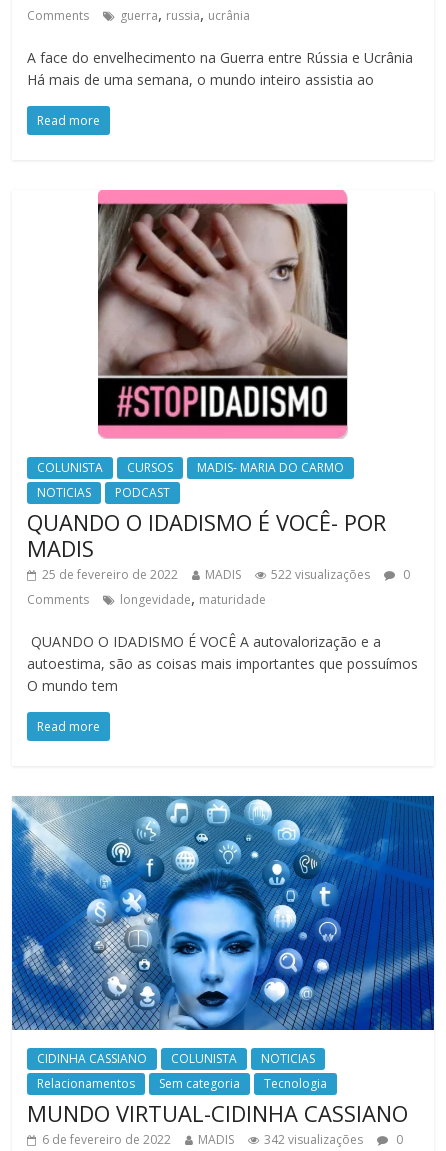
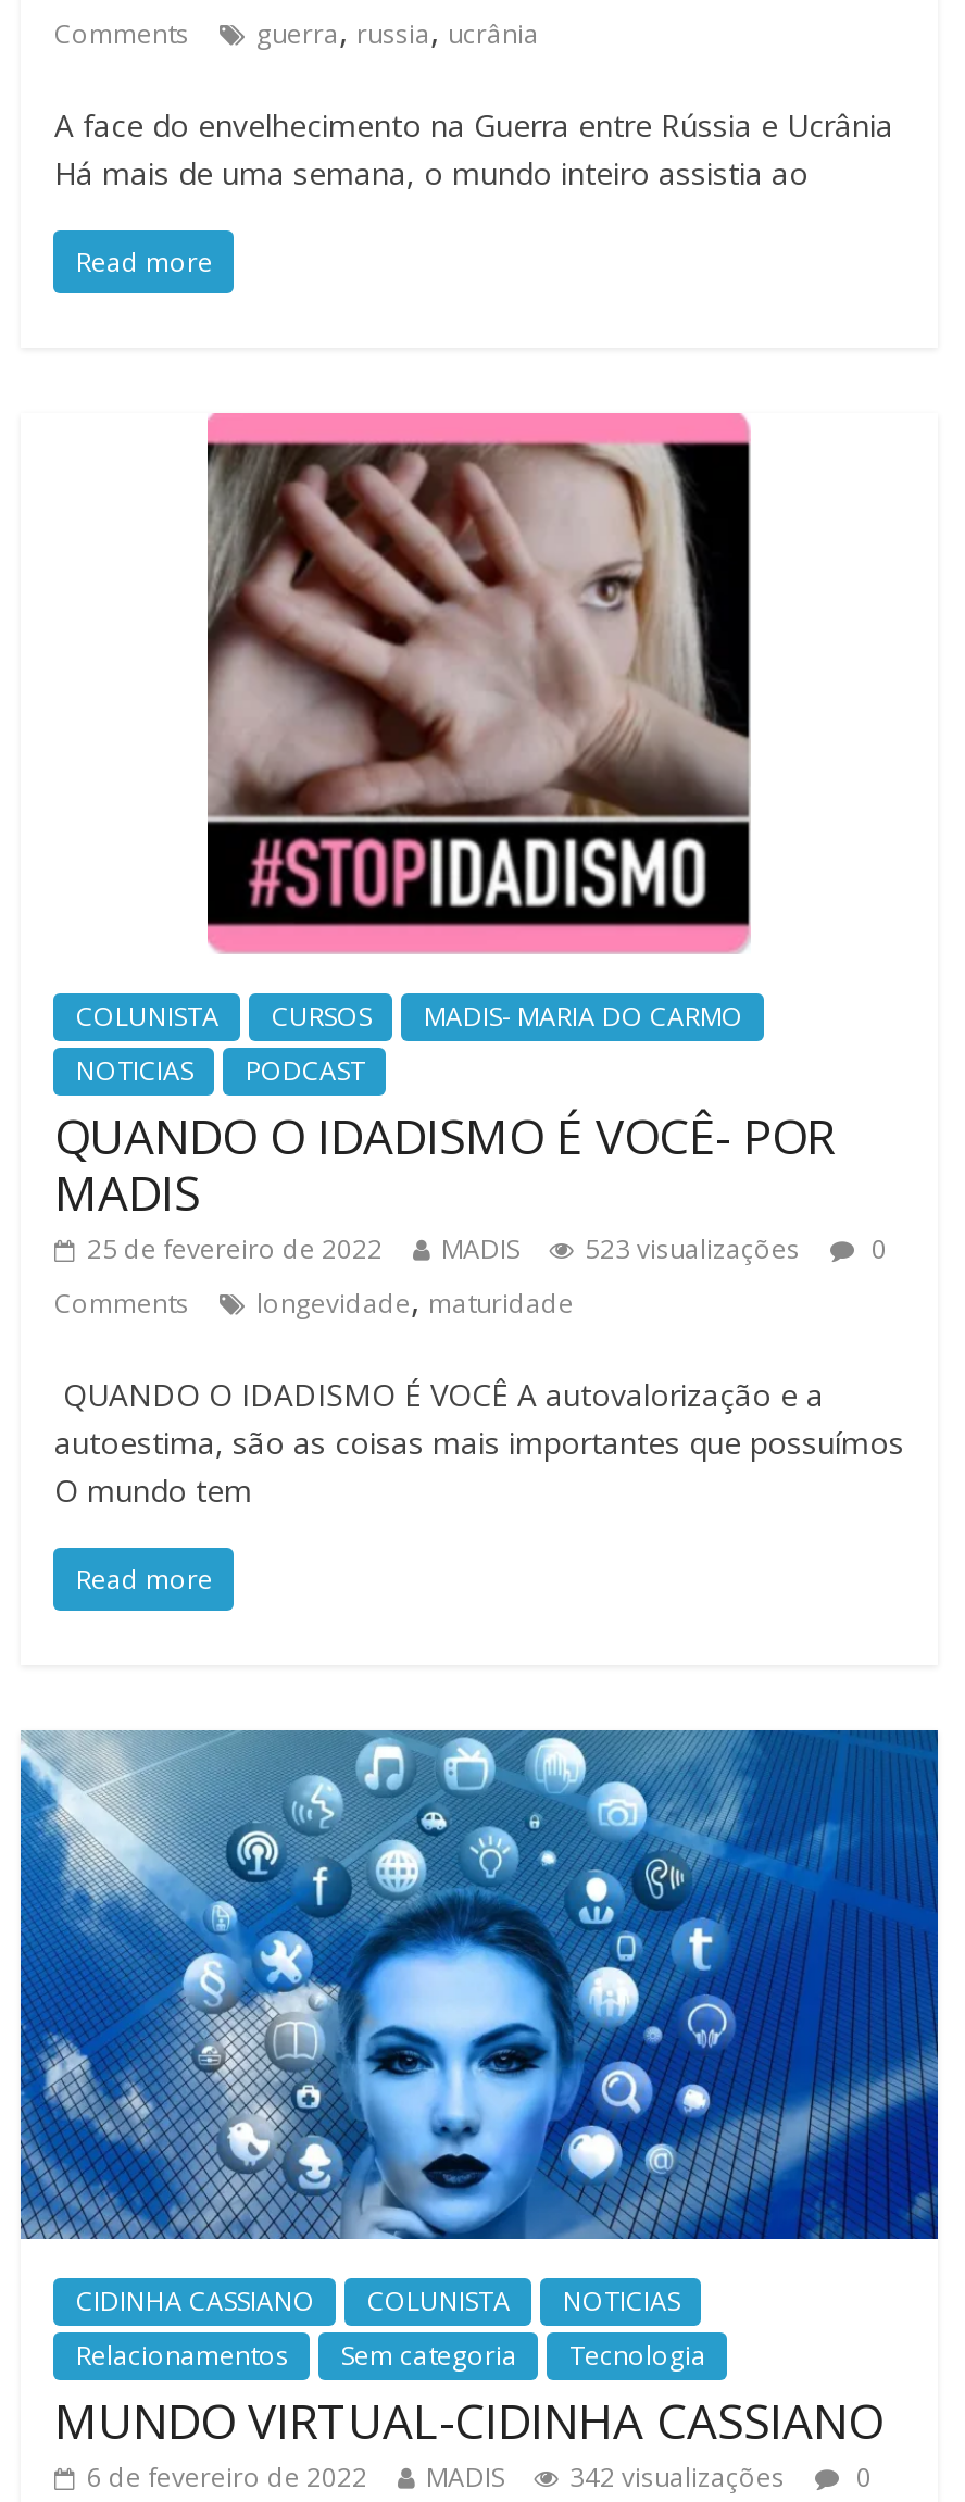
- 522 visualizações
+ 523 visualizações
